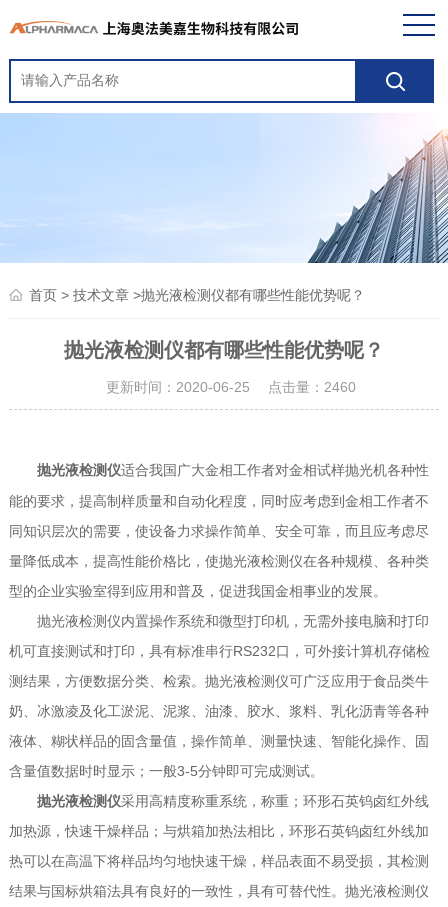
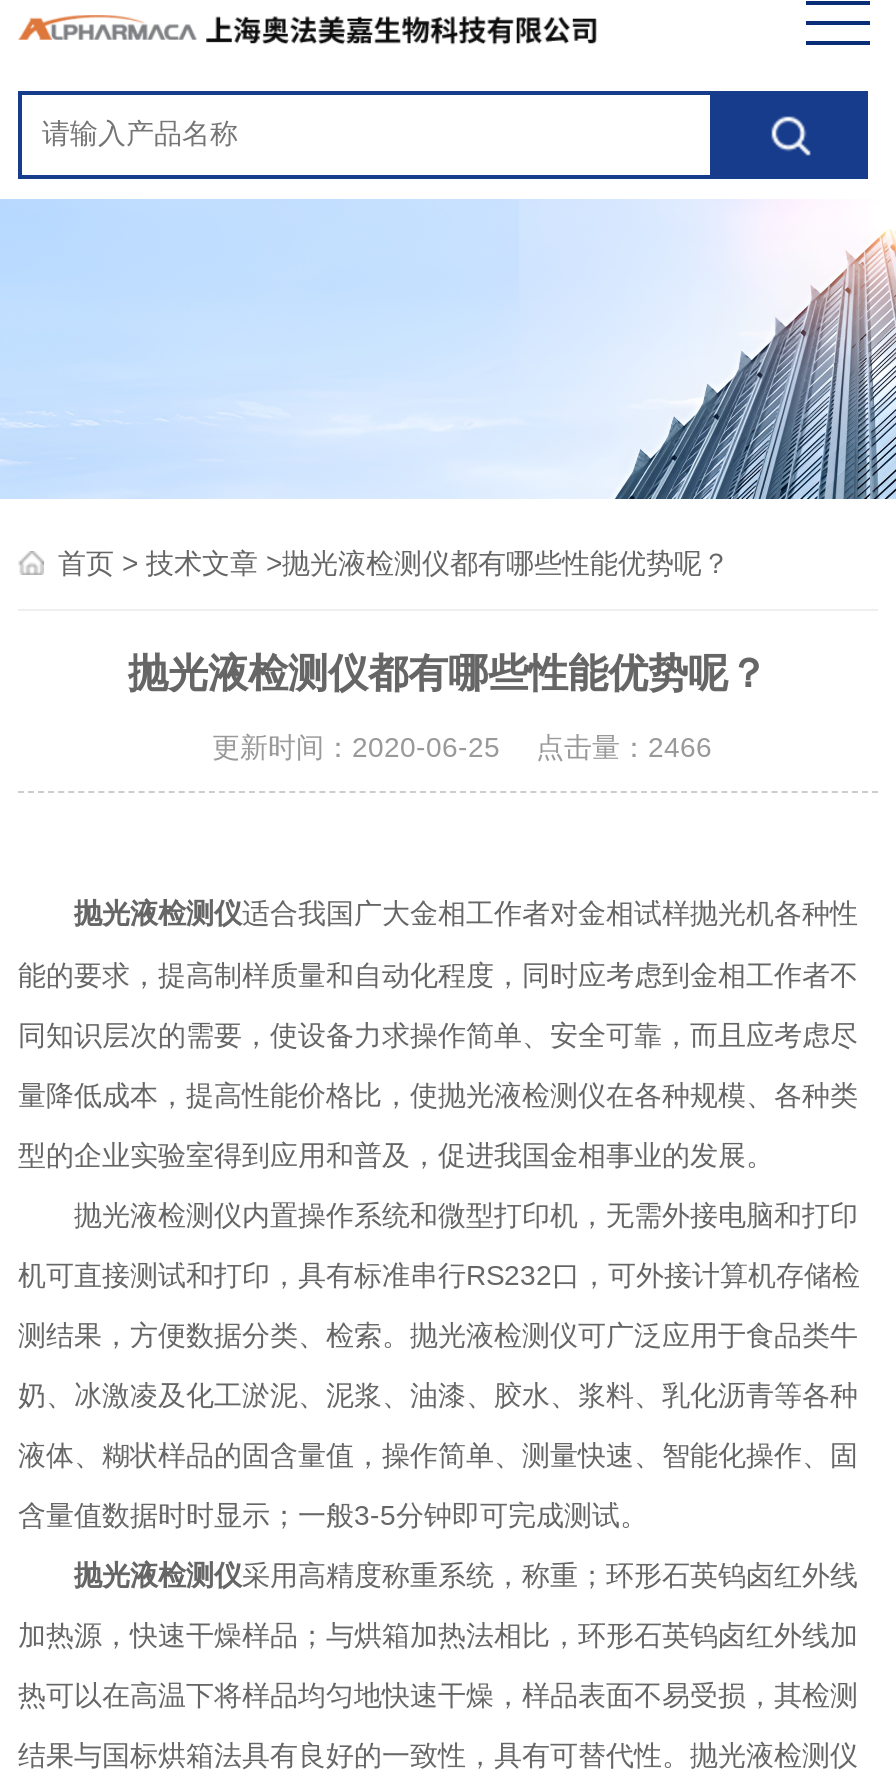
- 更新时间：2020-06-25 点击量：2460
+ 更新时间：2020-06-25 点击量：2466
